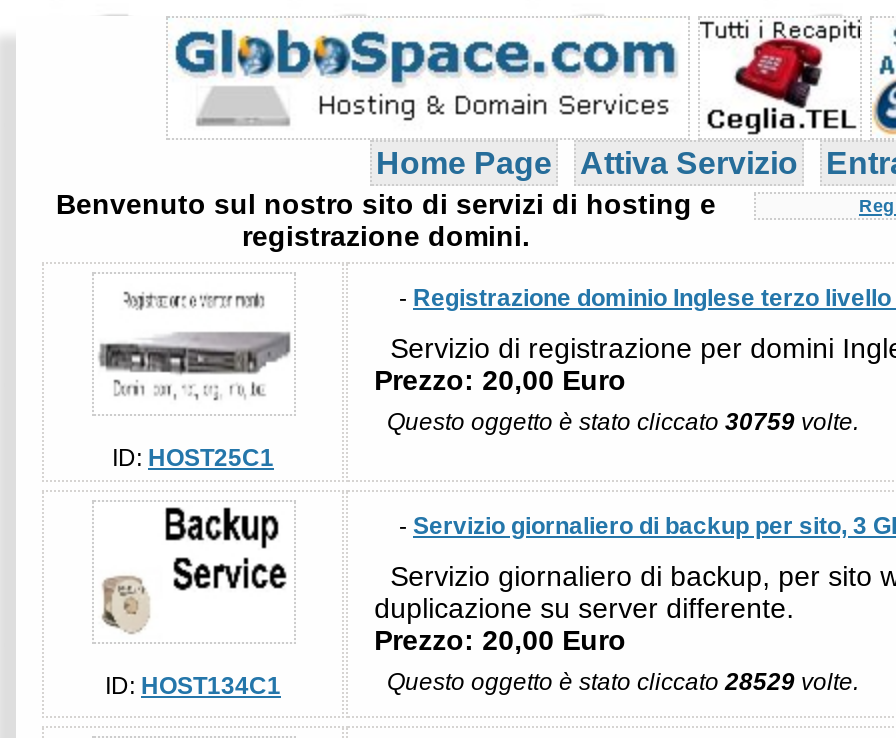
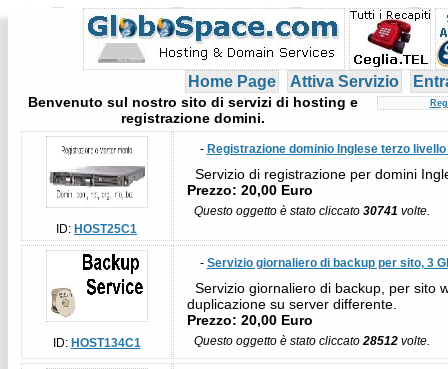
- Questo oggetto è stato cliccato 30759 volte.
+ Questo oggetto è stato cliccato 30741 volte.

- Questo oggetto è stato cliccato 28529 volte.
+ Questo oggetto è stato cliccato 28512 volte.
